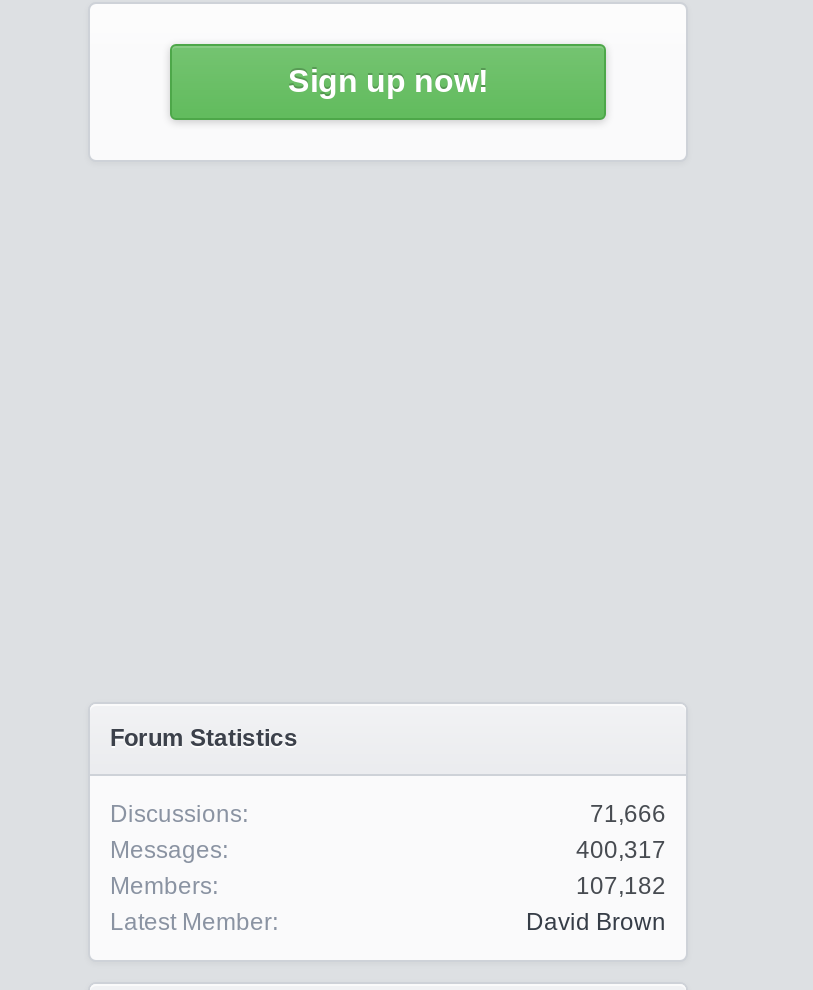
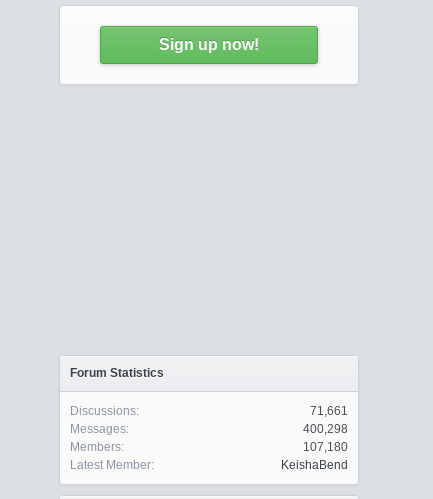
- 71,666
+ 71,661

- 400,317
+ 400,298

- 107,182
+ 107,180

- David Brown
+ KeishaBend
